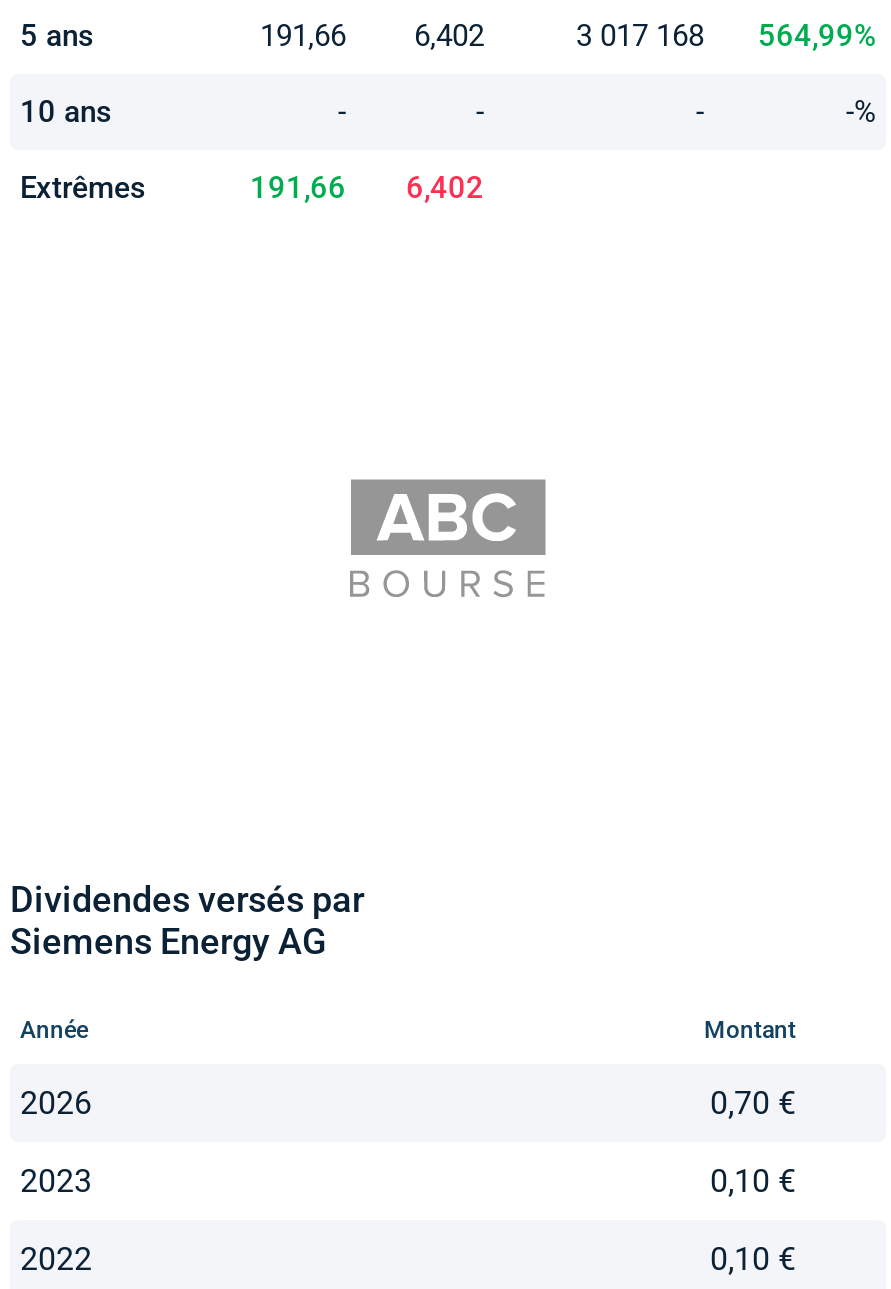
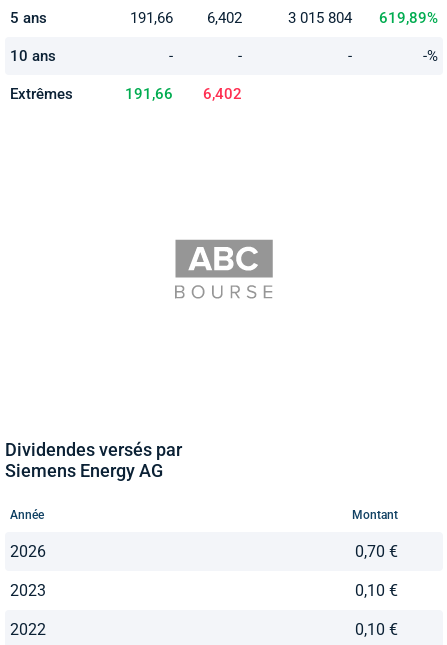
- 3 017 168
+ 3 015 804

- 564,99%
+ 619,89%
